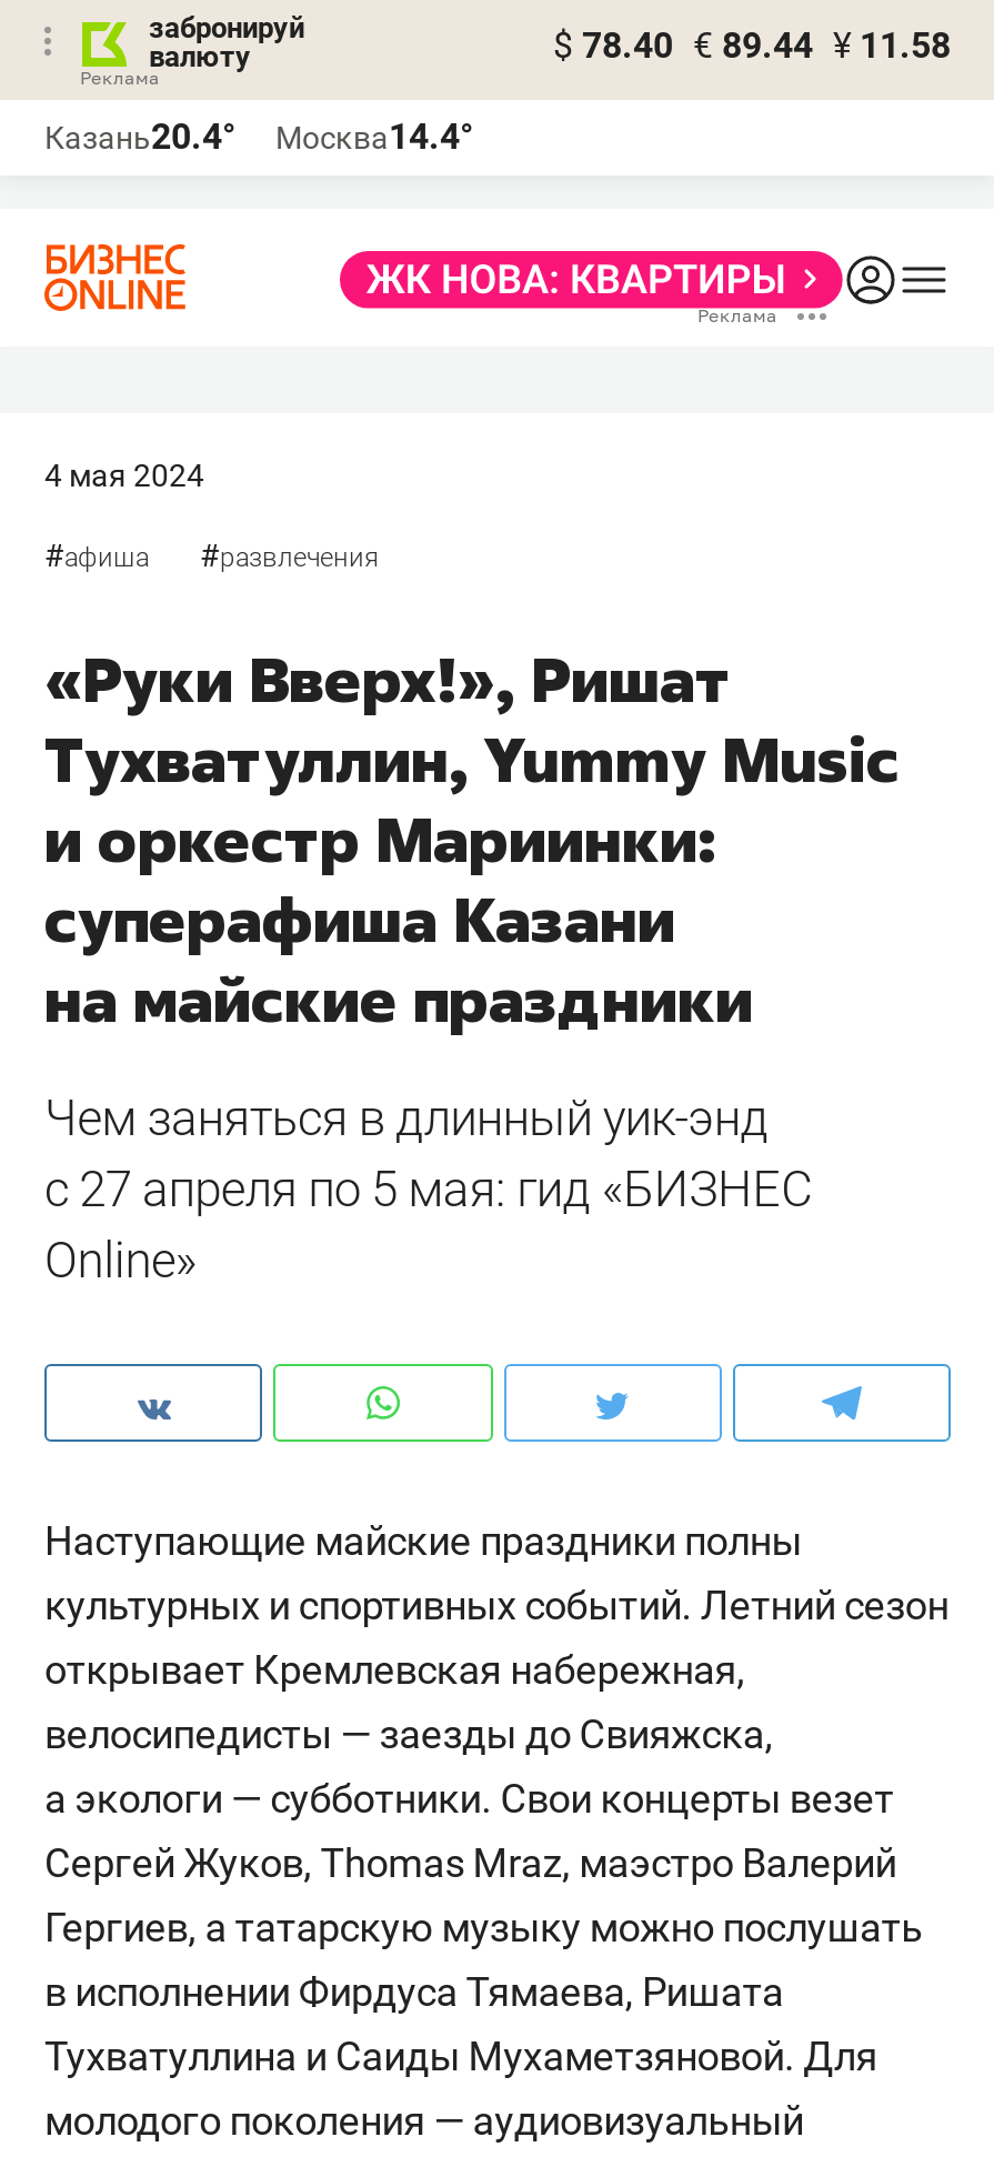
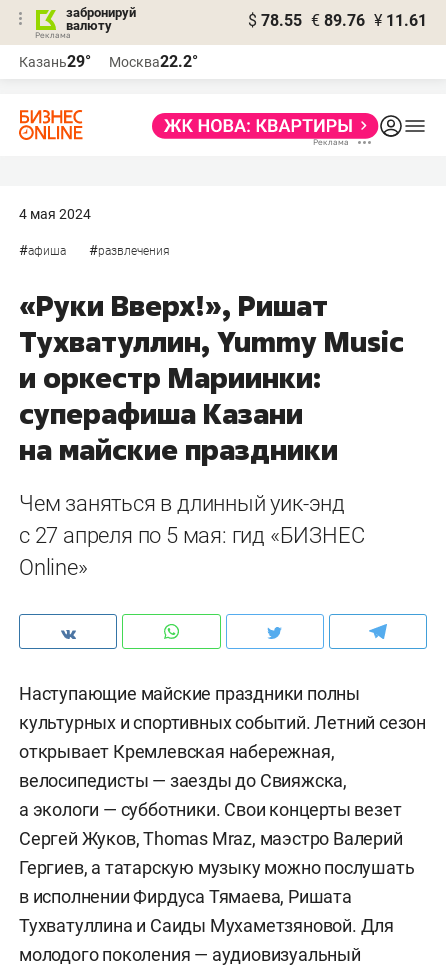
- $ 78.40 € 89.44 ¥ 11.58
+ $ 78.55 € 89.76 ¥ 11.61

- Казань20.4°
+ Казань29°

- Москва14.4°
+ Москва22.2°
